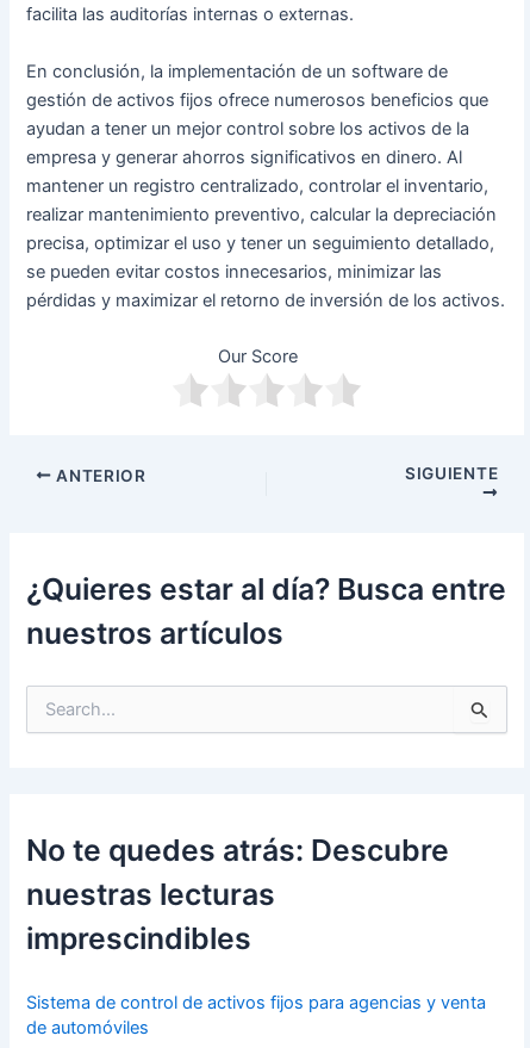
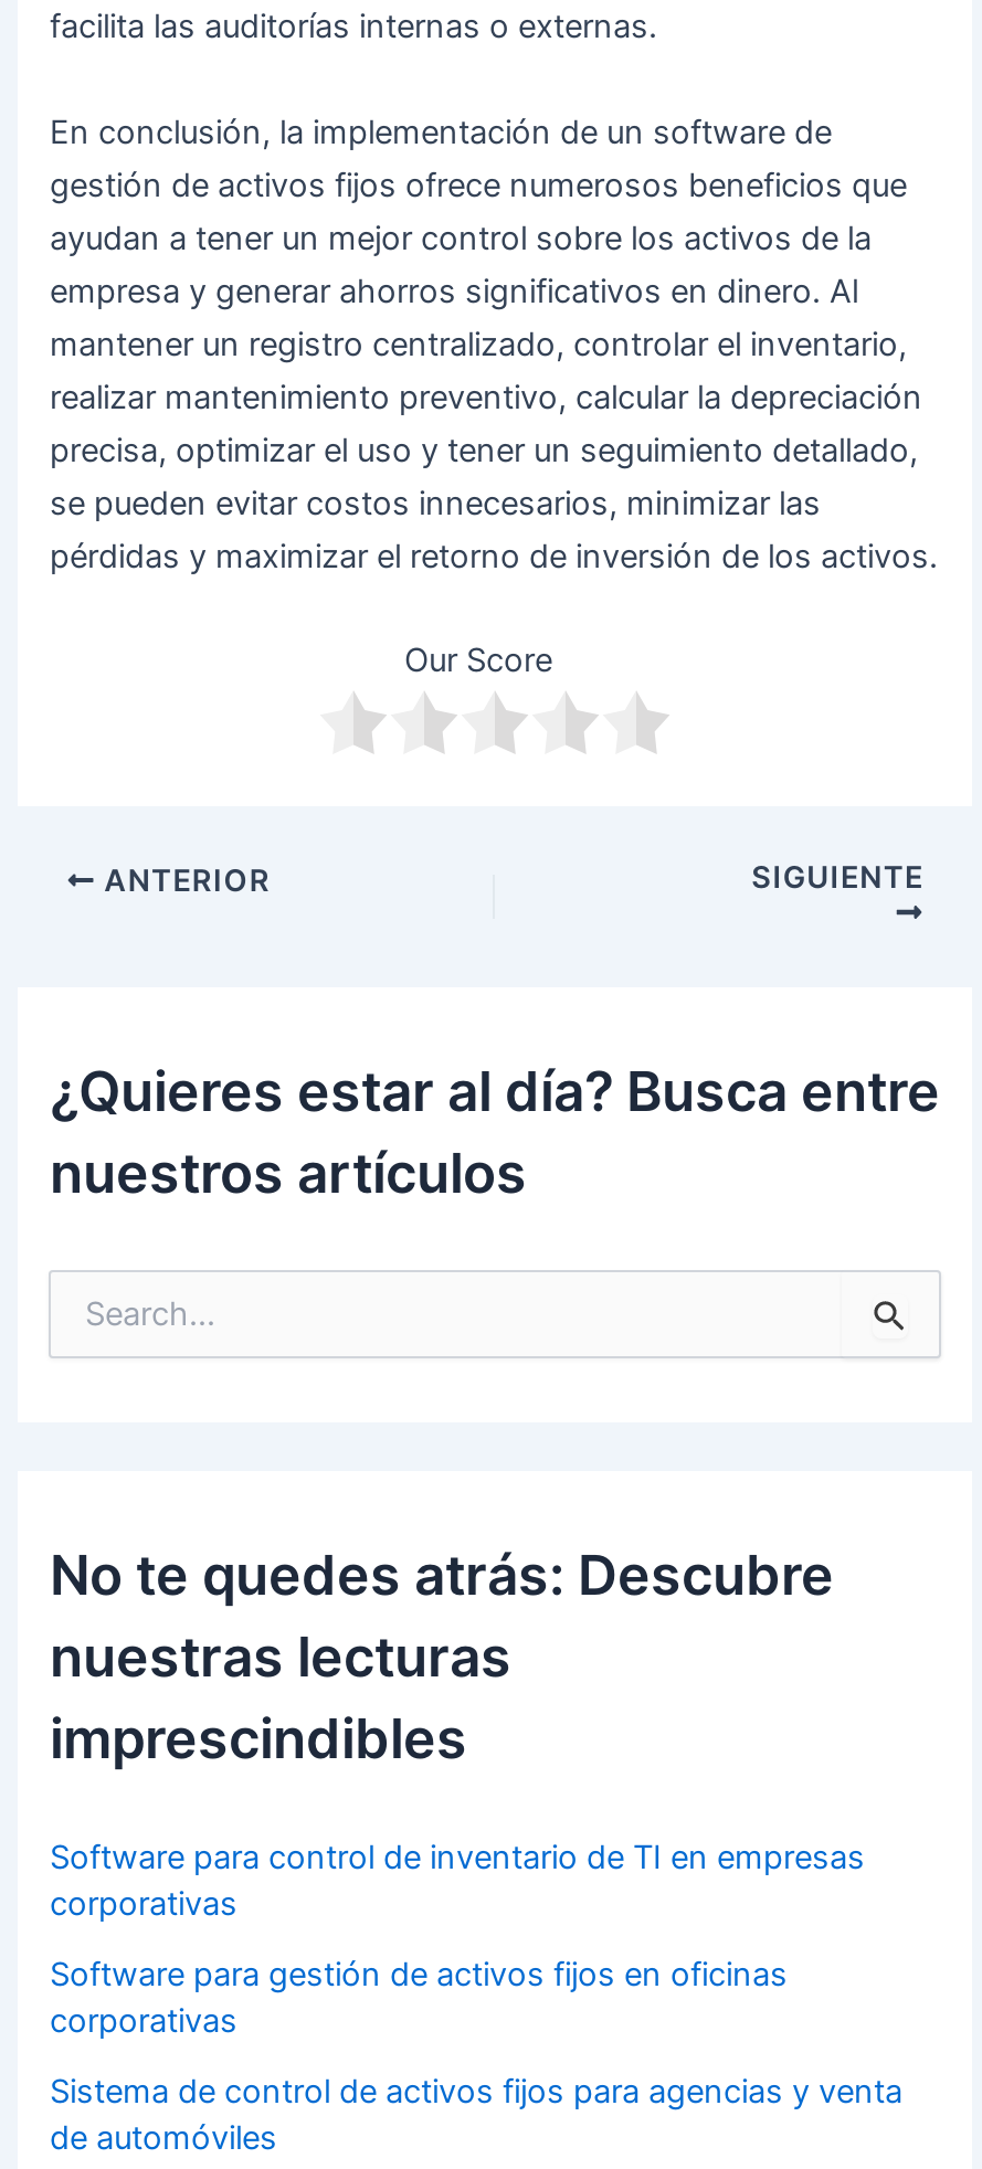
+ Software para control de inventario de TI en empresas
+ corporativas
+ Software para gestión de activos fijos en oficinas
+ corporativas
